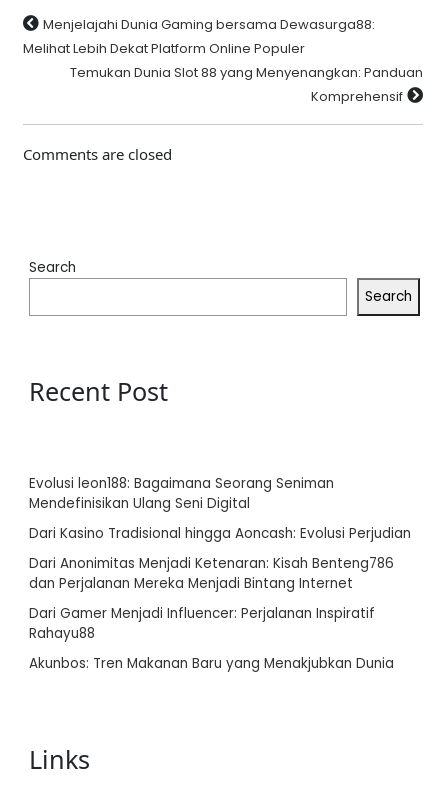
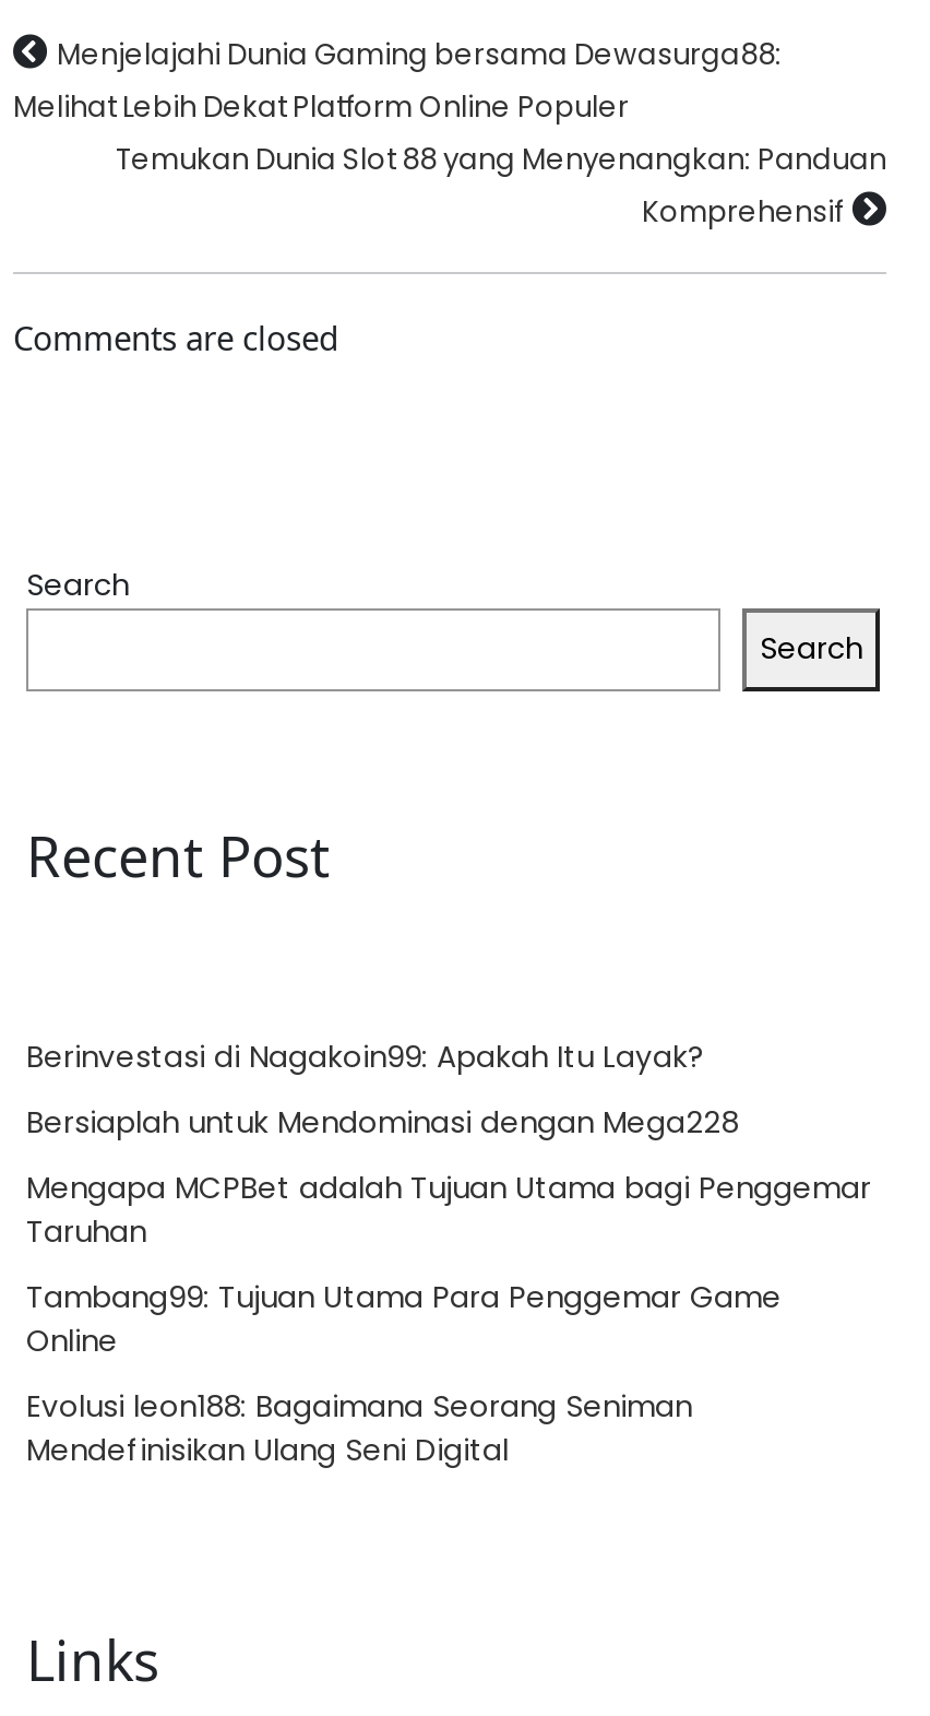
+ Berinvestasi di Nagakoin99: Apakah Itu Layak?
+ Bersiaplah untuk Mendominasi dengan Mega228
+ Mengapa MCPBet adalah Tujuan Utama bagi Penggemar
+ Taruhan
+ Tambang99: Tujuan Utama Para Penggemar Game
+ Online

moved down: Evolusi leon188: Bagaimana Seorang Seniman | Mendefinisikan Ulang Seni Digital

- Dari Kasino Tradisional hingga Aoncash: Evolusi Perjudian
- Dari Anonimitas Menjadi Ketenaran: Kisah Benteng786
- dan Perjalanan Mereka Menjadi Bintang Internet
- Dari Gamer Menjadi Influencer: Perjalanan Inspiratif
- Rahayu88
- Akunbos: Tren Makanan Baru yang Menakjubkan Dunia
